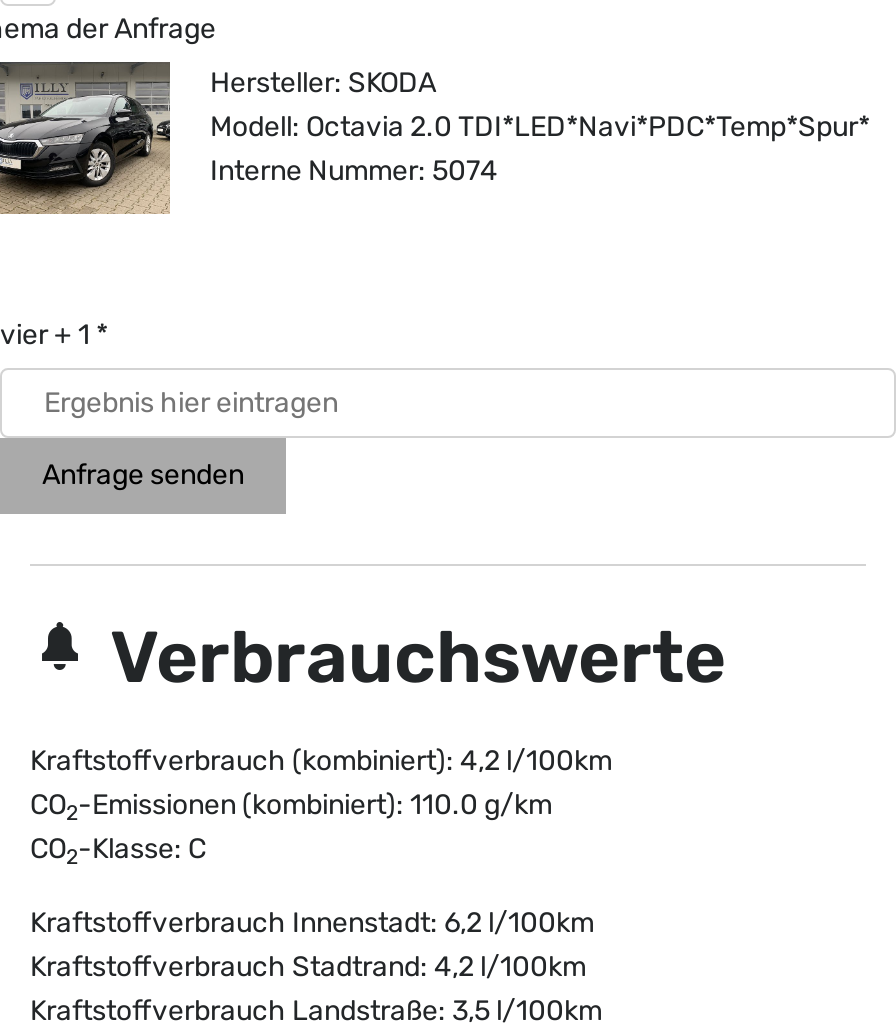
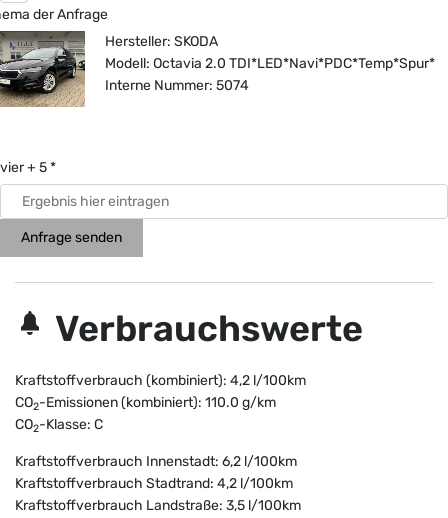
- vier + 1 *
+ vier + 5 *
